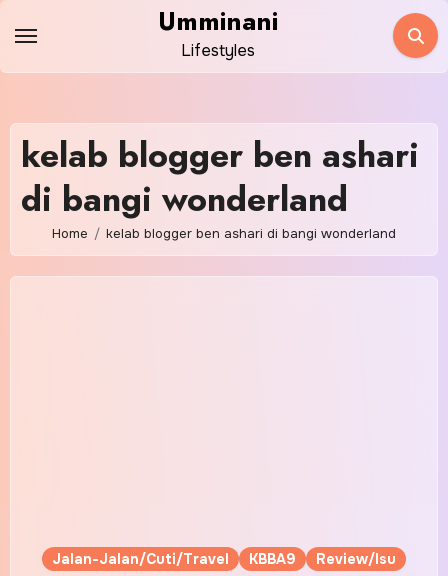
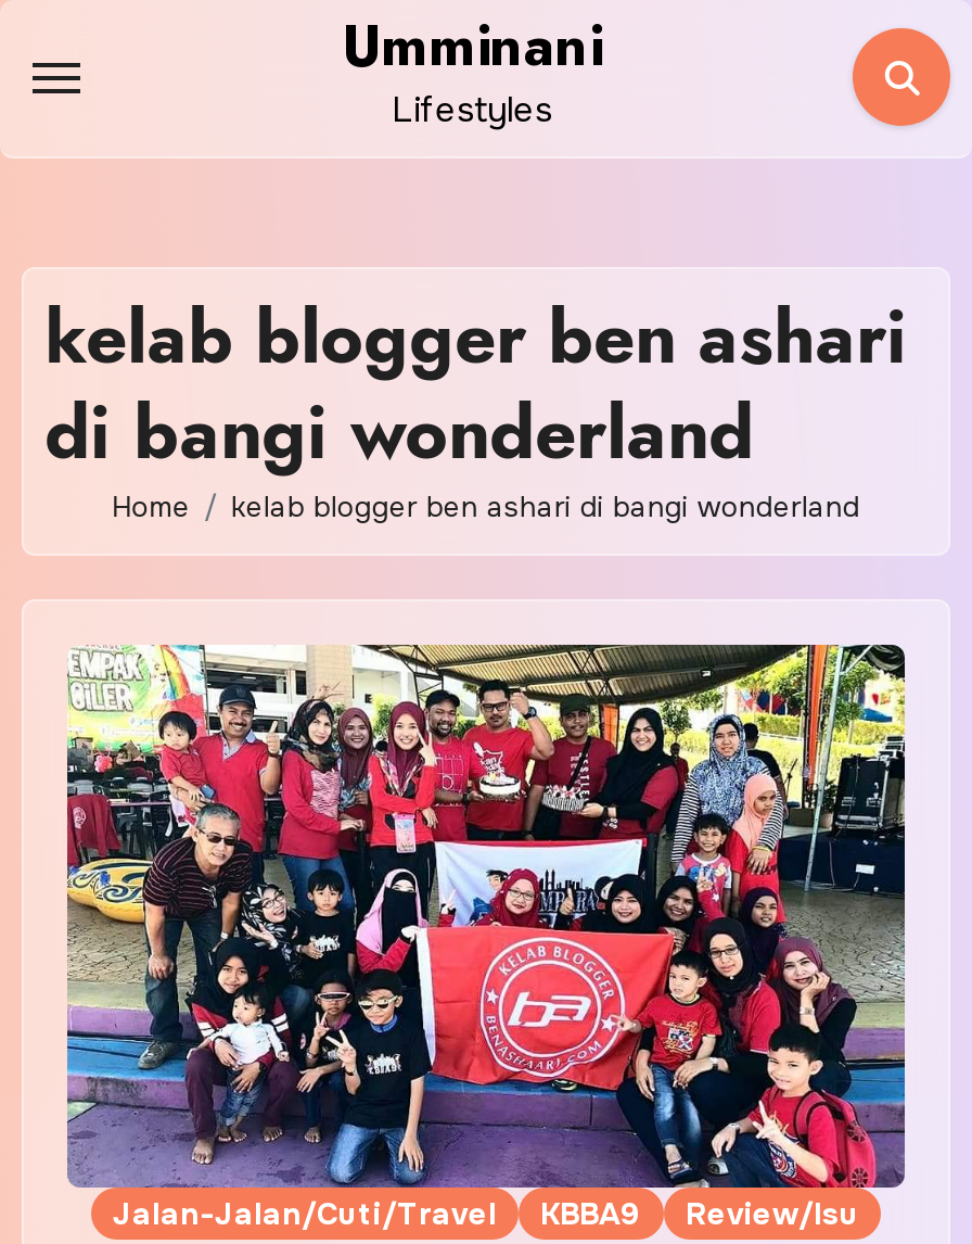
+ [image]
